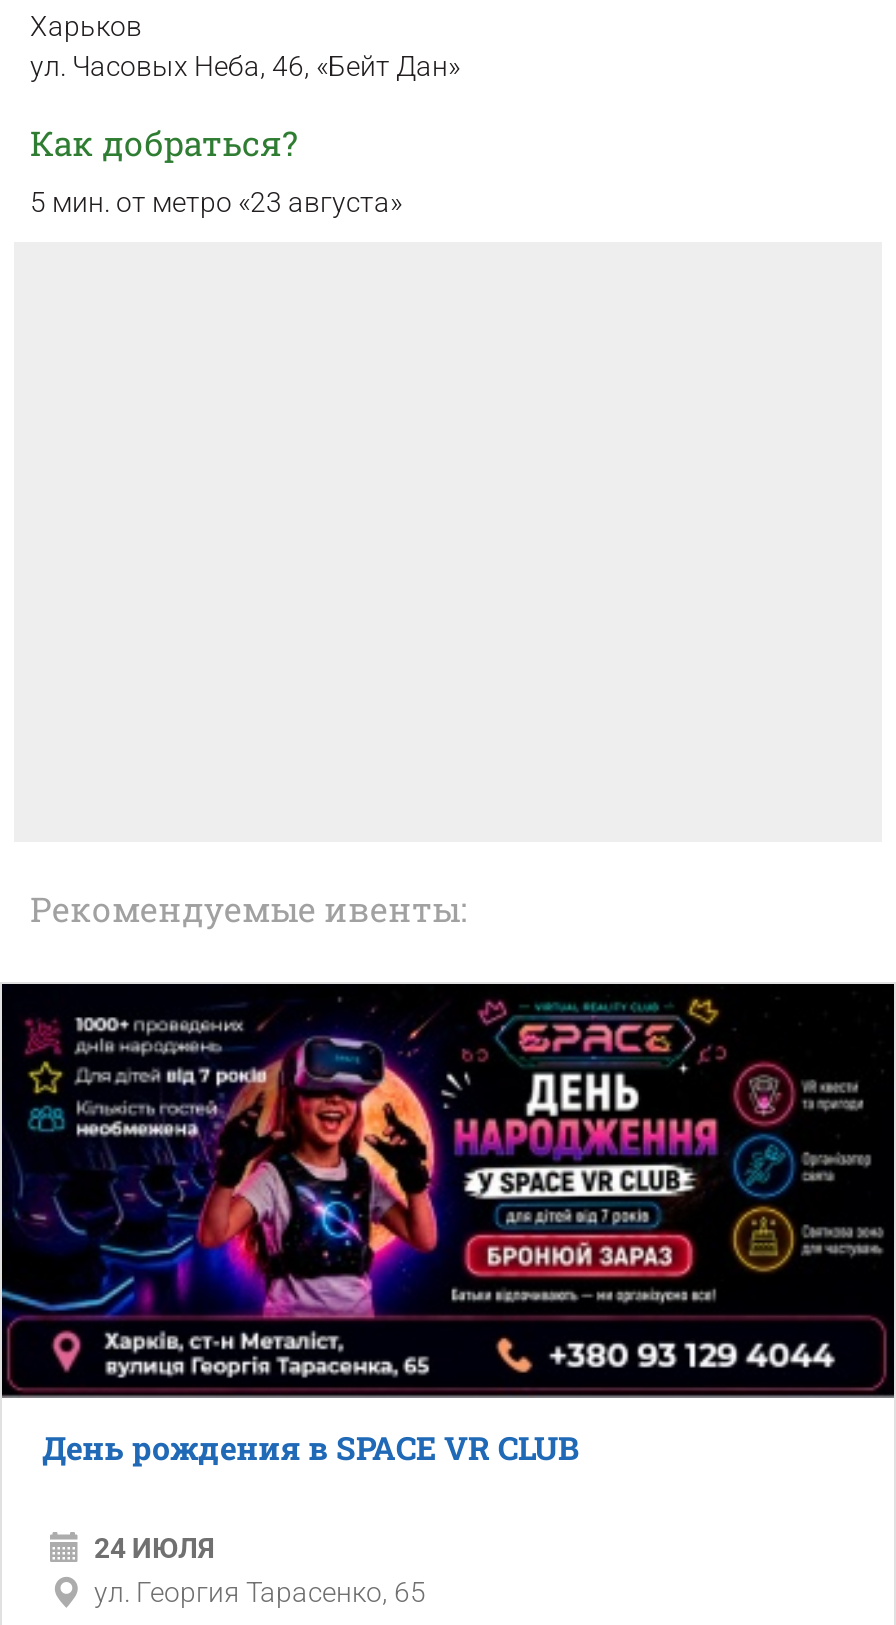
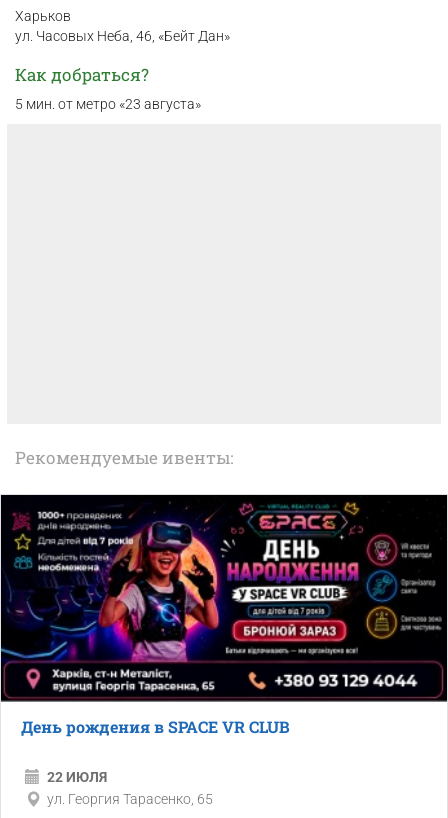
- 24 ИЮЛЯ
+ 22 ИЮЛЯ
